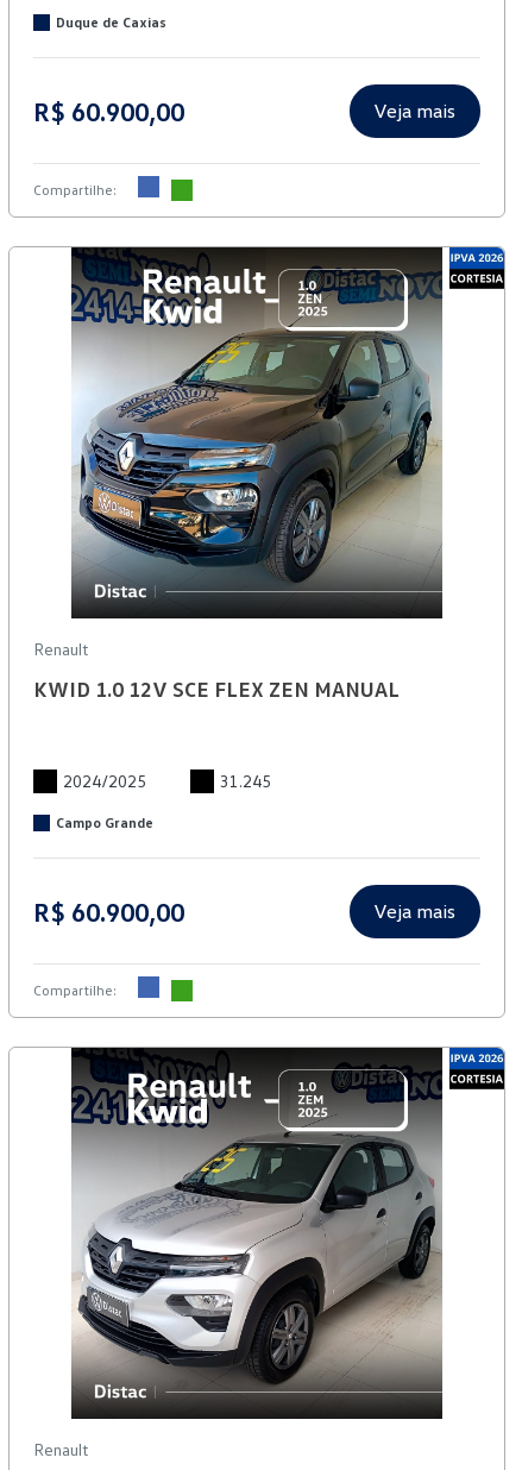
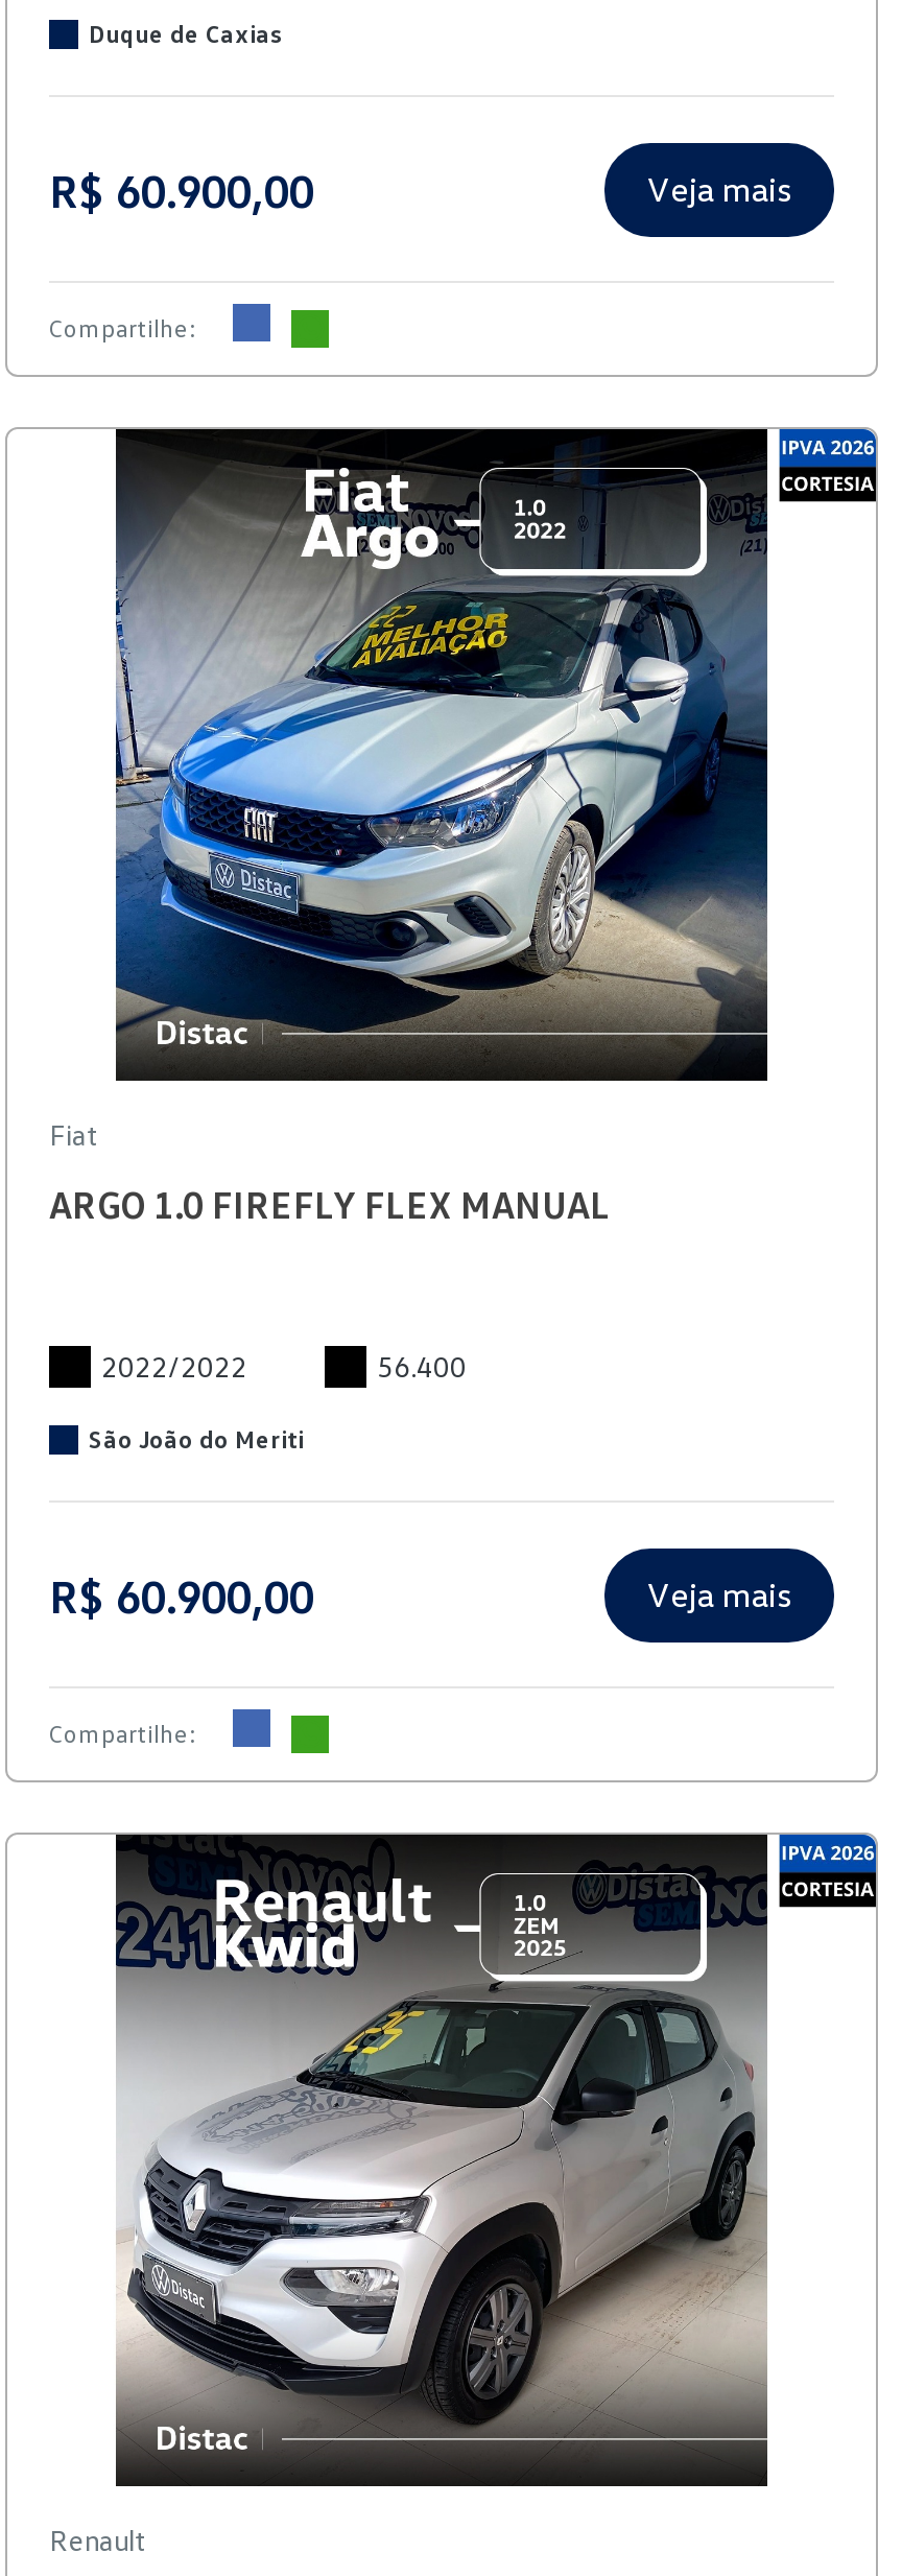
- [image]
- Renault
+ [image]
+ Fiat

- KWID 1.0 12V SCE FLEX ZEN MANUAL
+ ARGO 1.0 FIREFLY FLEX MANUAL

- 2024/2025
- 31.245
+ 2022/2022
+ 56.400

- Campo Grande
+ São João do Meriti
